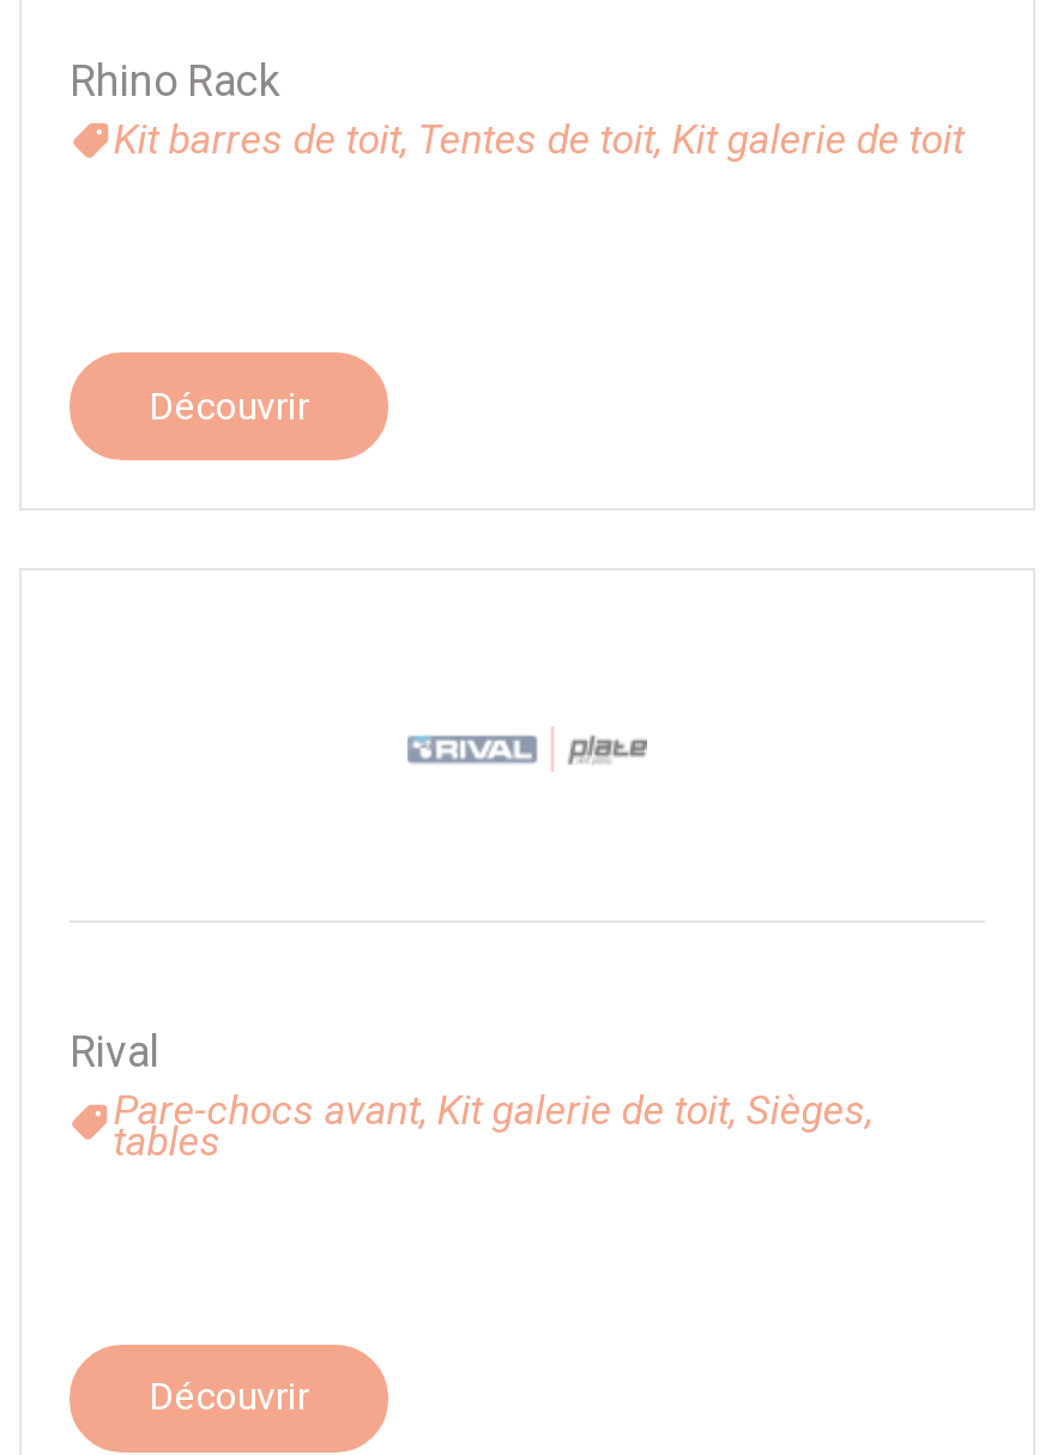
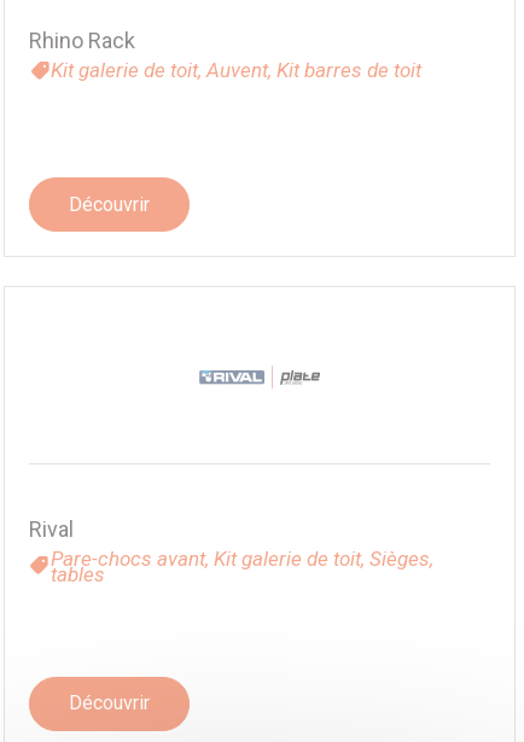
- Kit barres de toit, Tentes de toit, Kit galerie de toit
+ Kit galerie de toit, Auvent, Kit barres de toit
